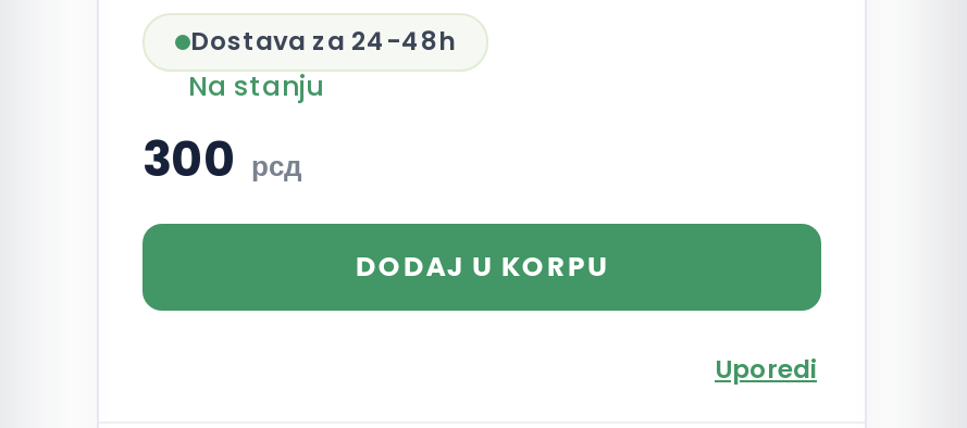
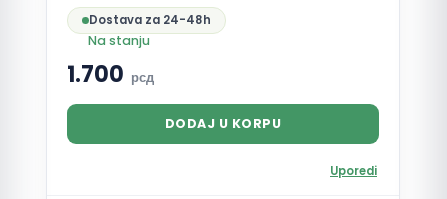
- 300 рсд
+ 1.700 рсд
